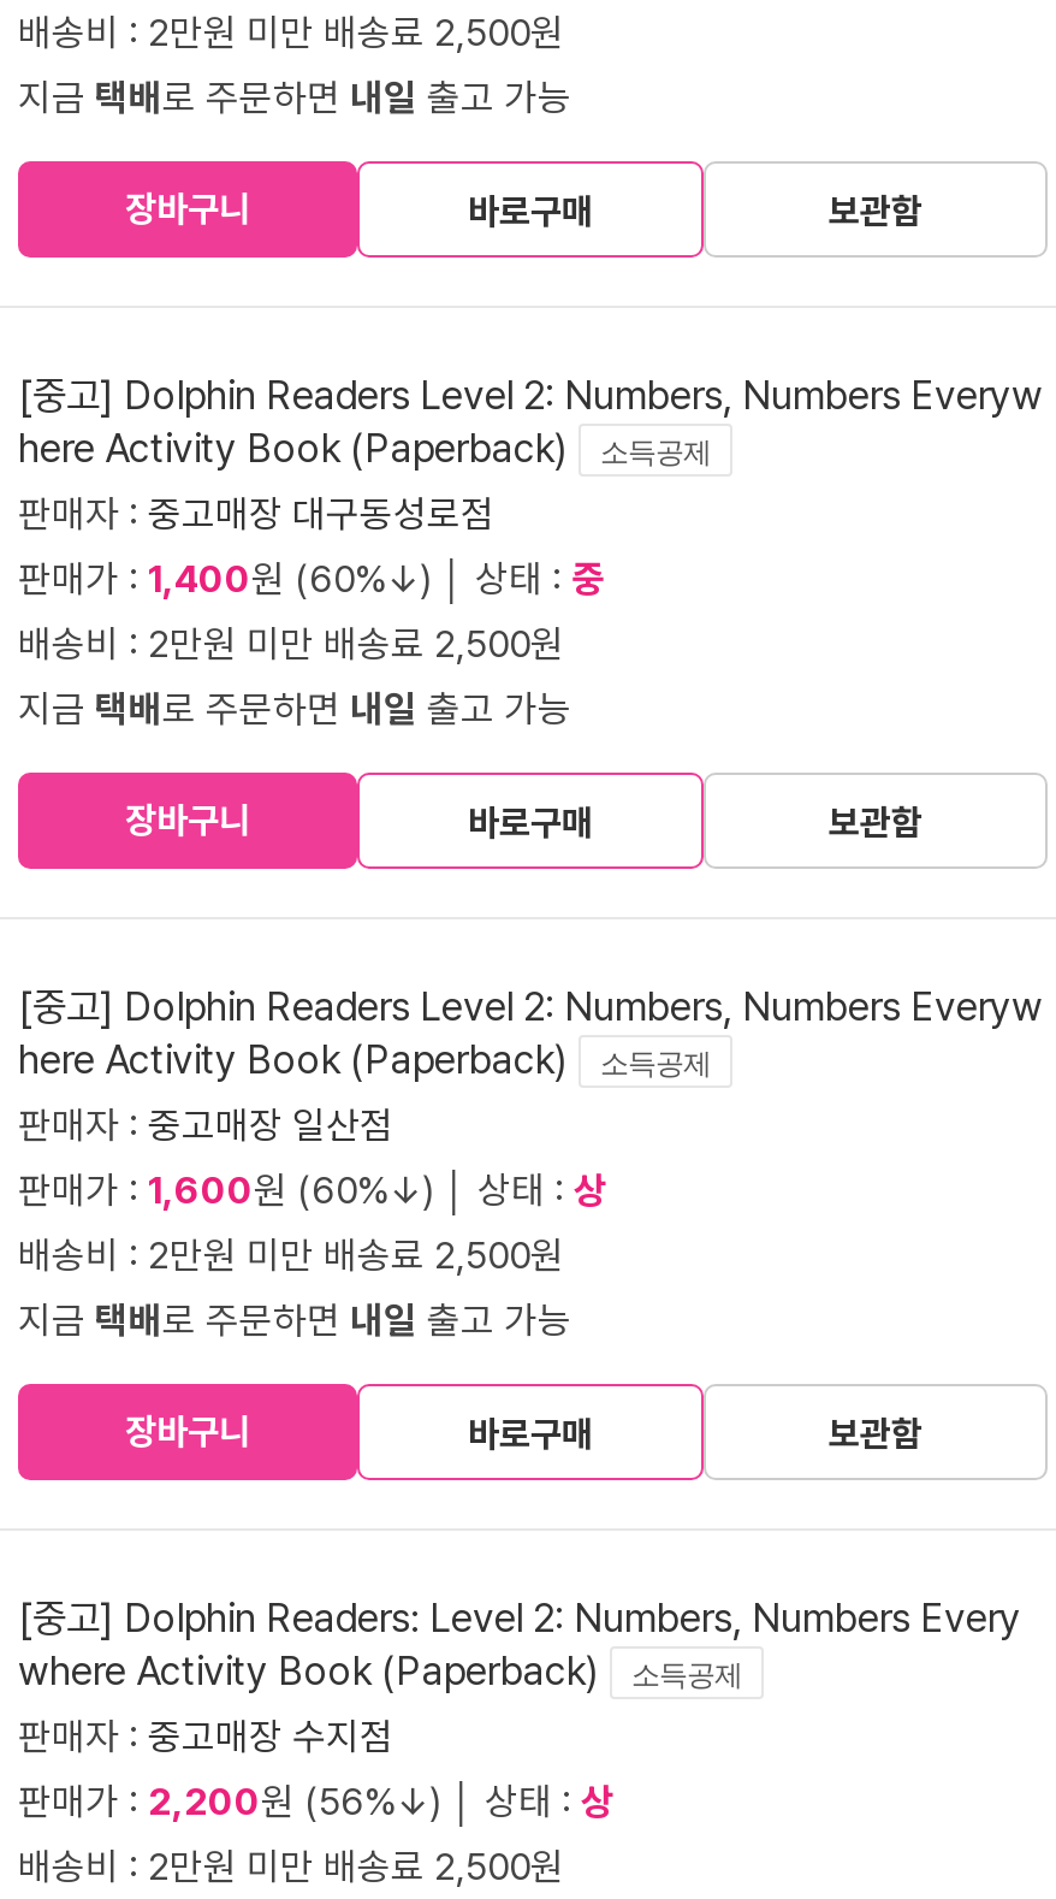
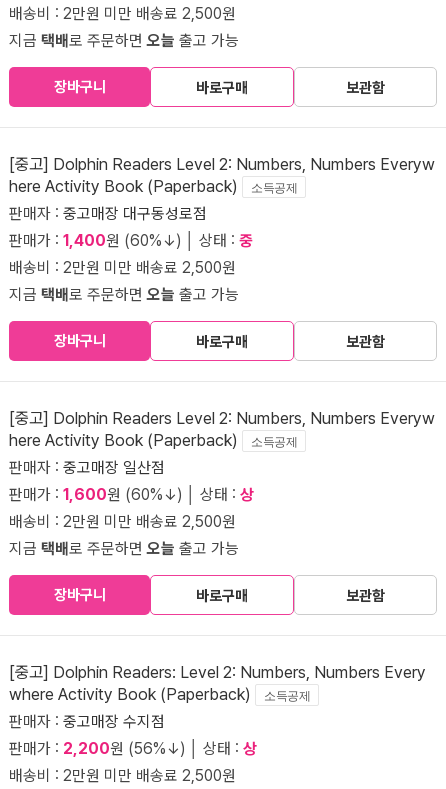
- 지금 택배로 주문하면 내일 출고 가능
+ 지금 택배로 주문하면 오늘 출고 가능

- 지금 택배로 주문하면 내일 출고 가능
+ 지금 택배로 주문하면 오늘 출고 가능

- 지금 택배로 주문하면 내일 출고 가능
+ 지금 택배로 주문하면 오늘 출고 가능
